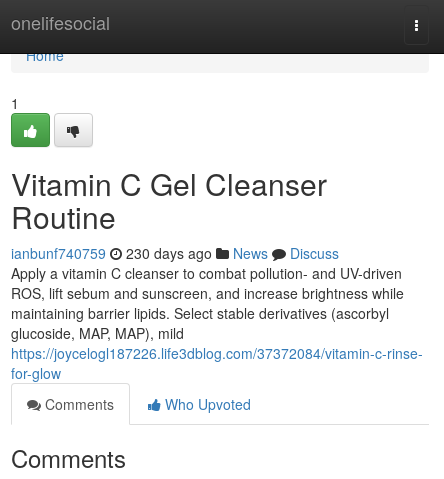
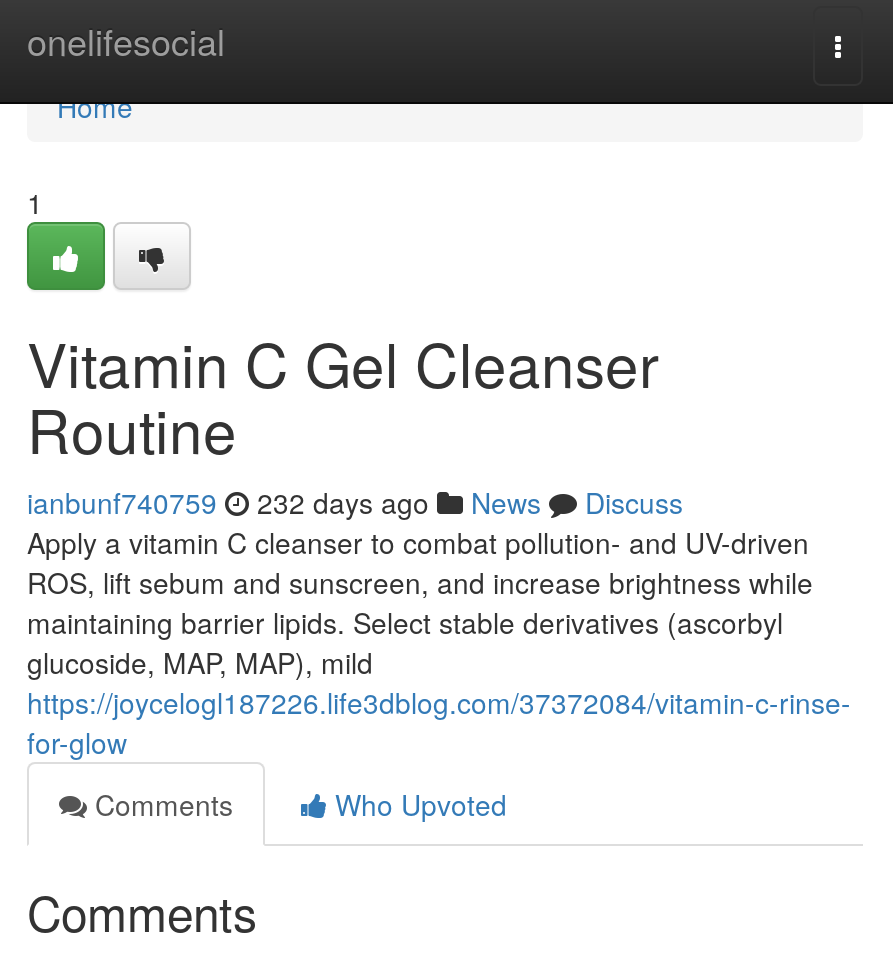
- ianbunf740759 230 days ago News Discuss
+ ianbunf740759 232 days ago News Discuss
